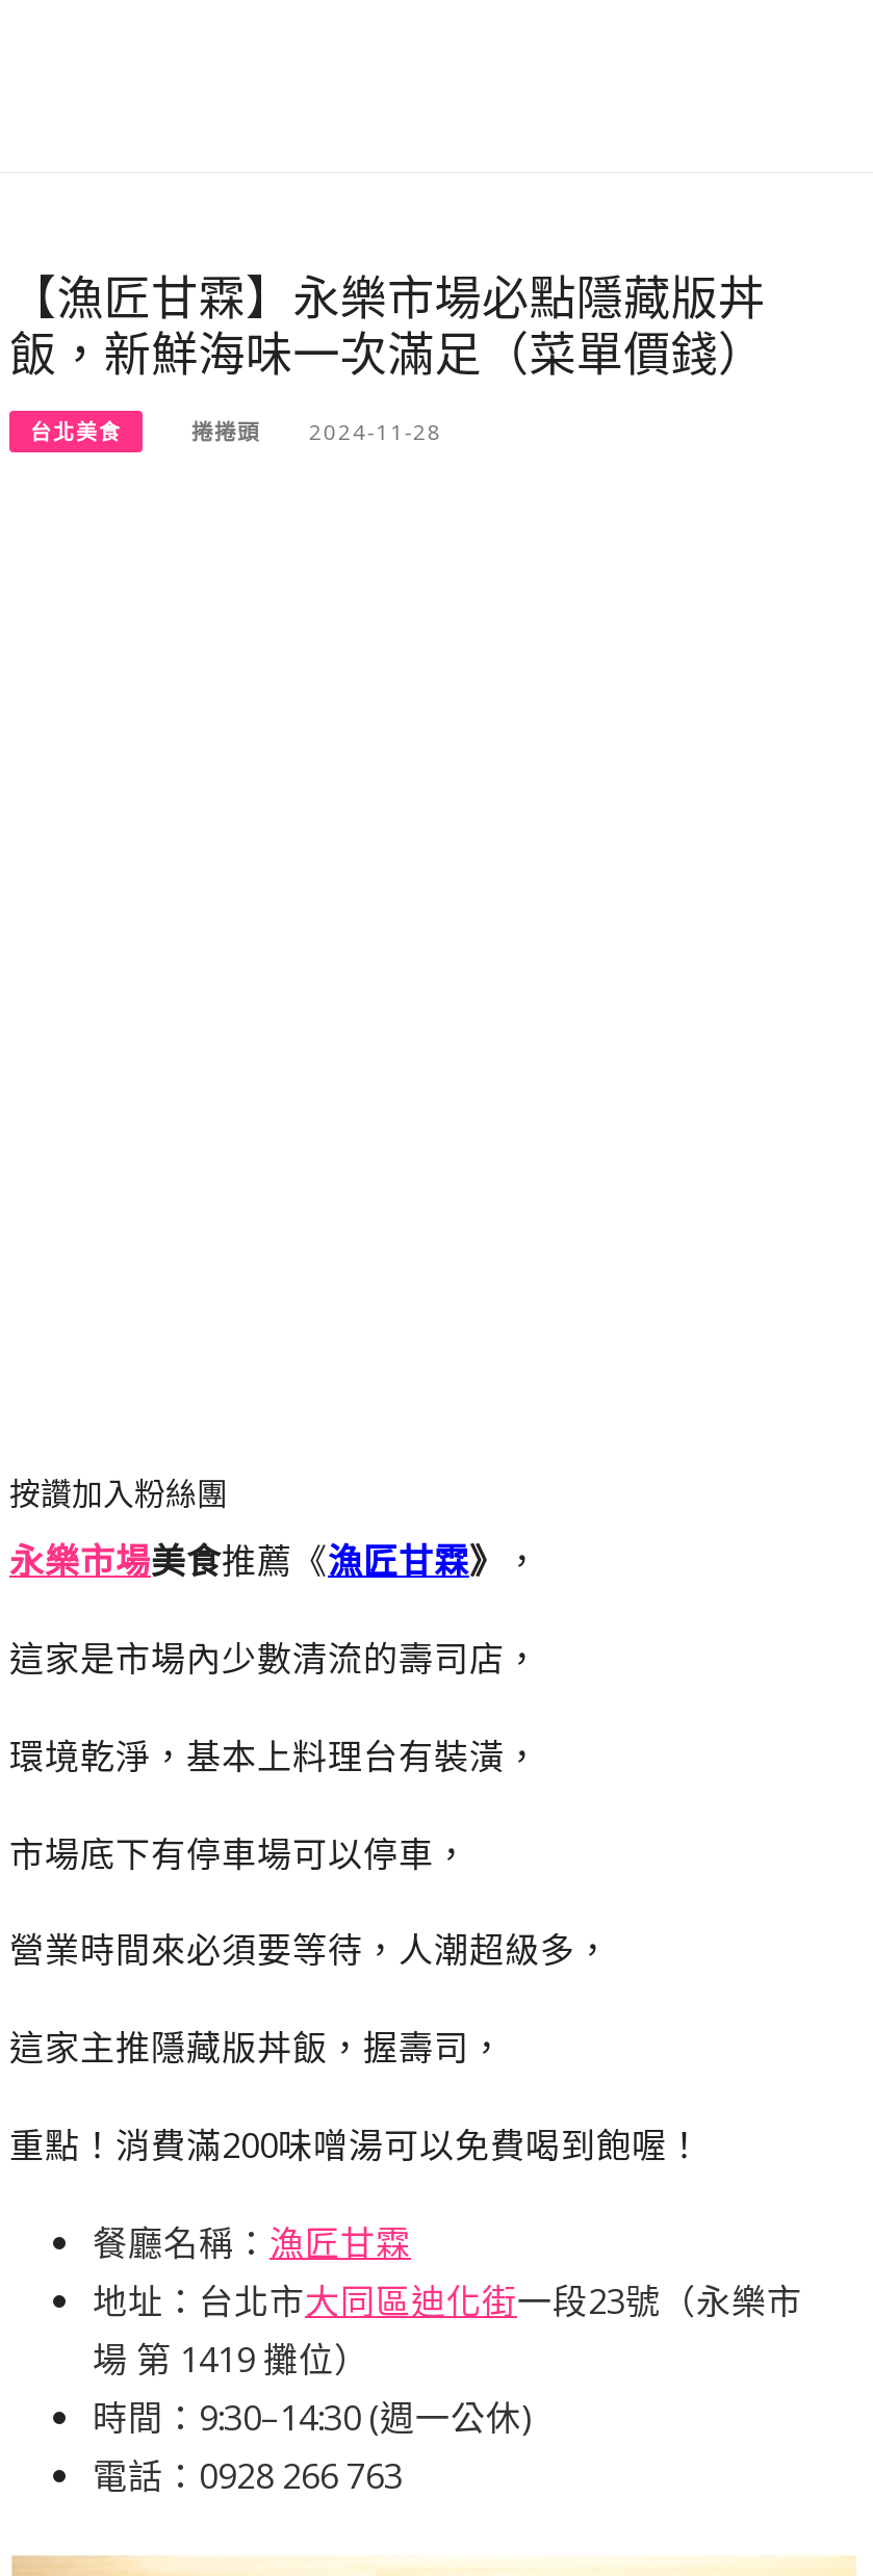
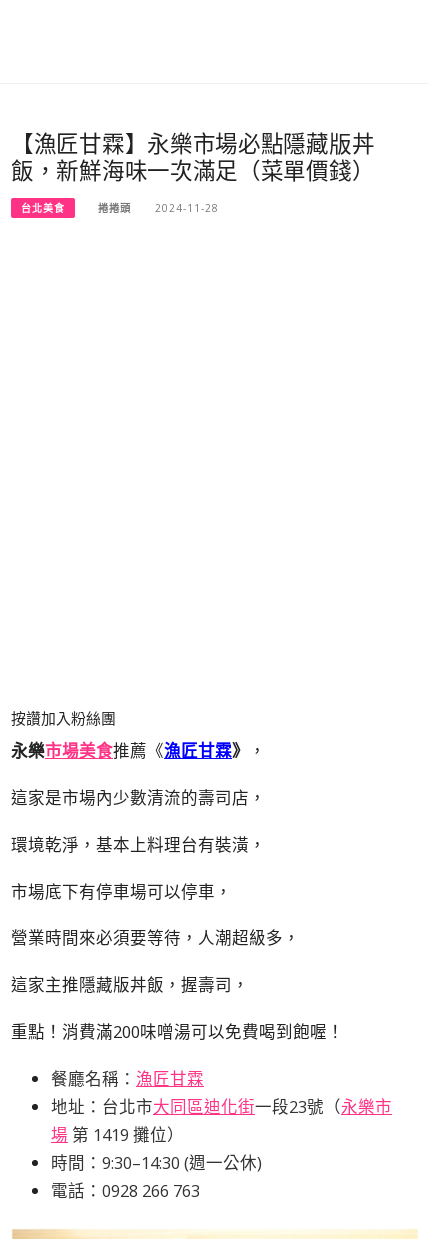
- 場 第 1419 攤位）
+ 場第 1419 攤位）
